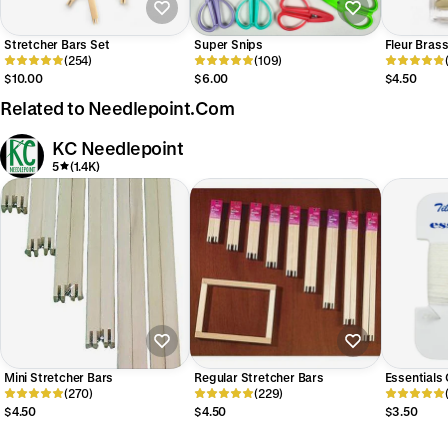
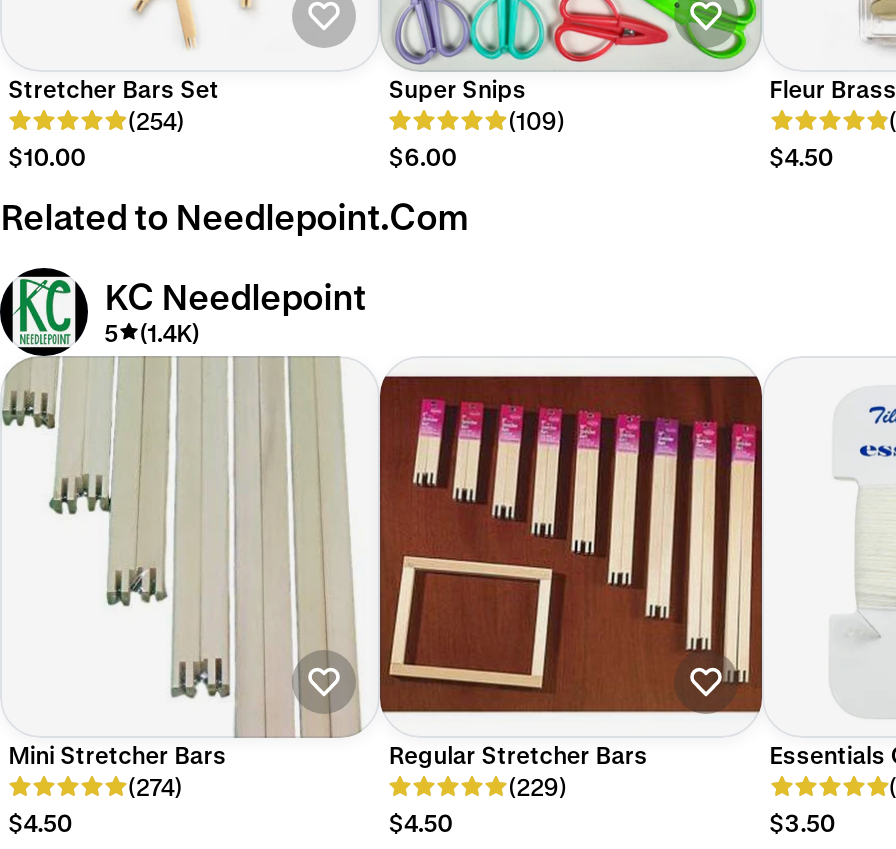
- (270)
+ (274)
